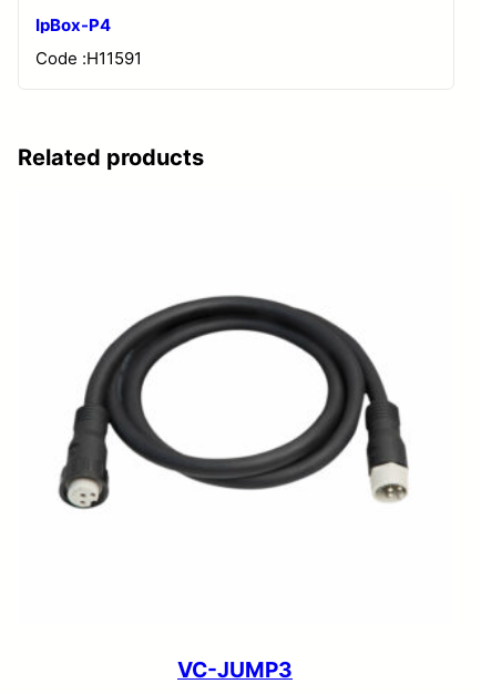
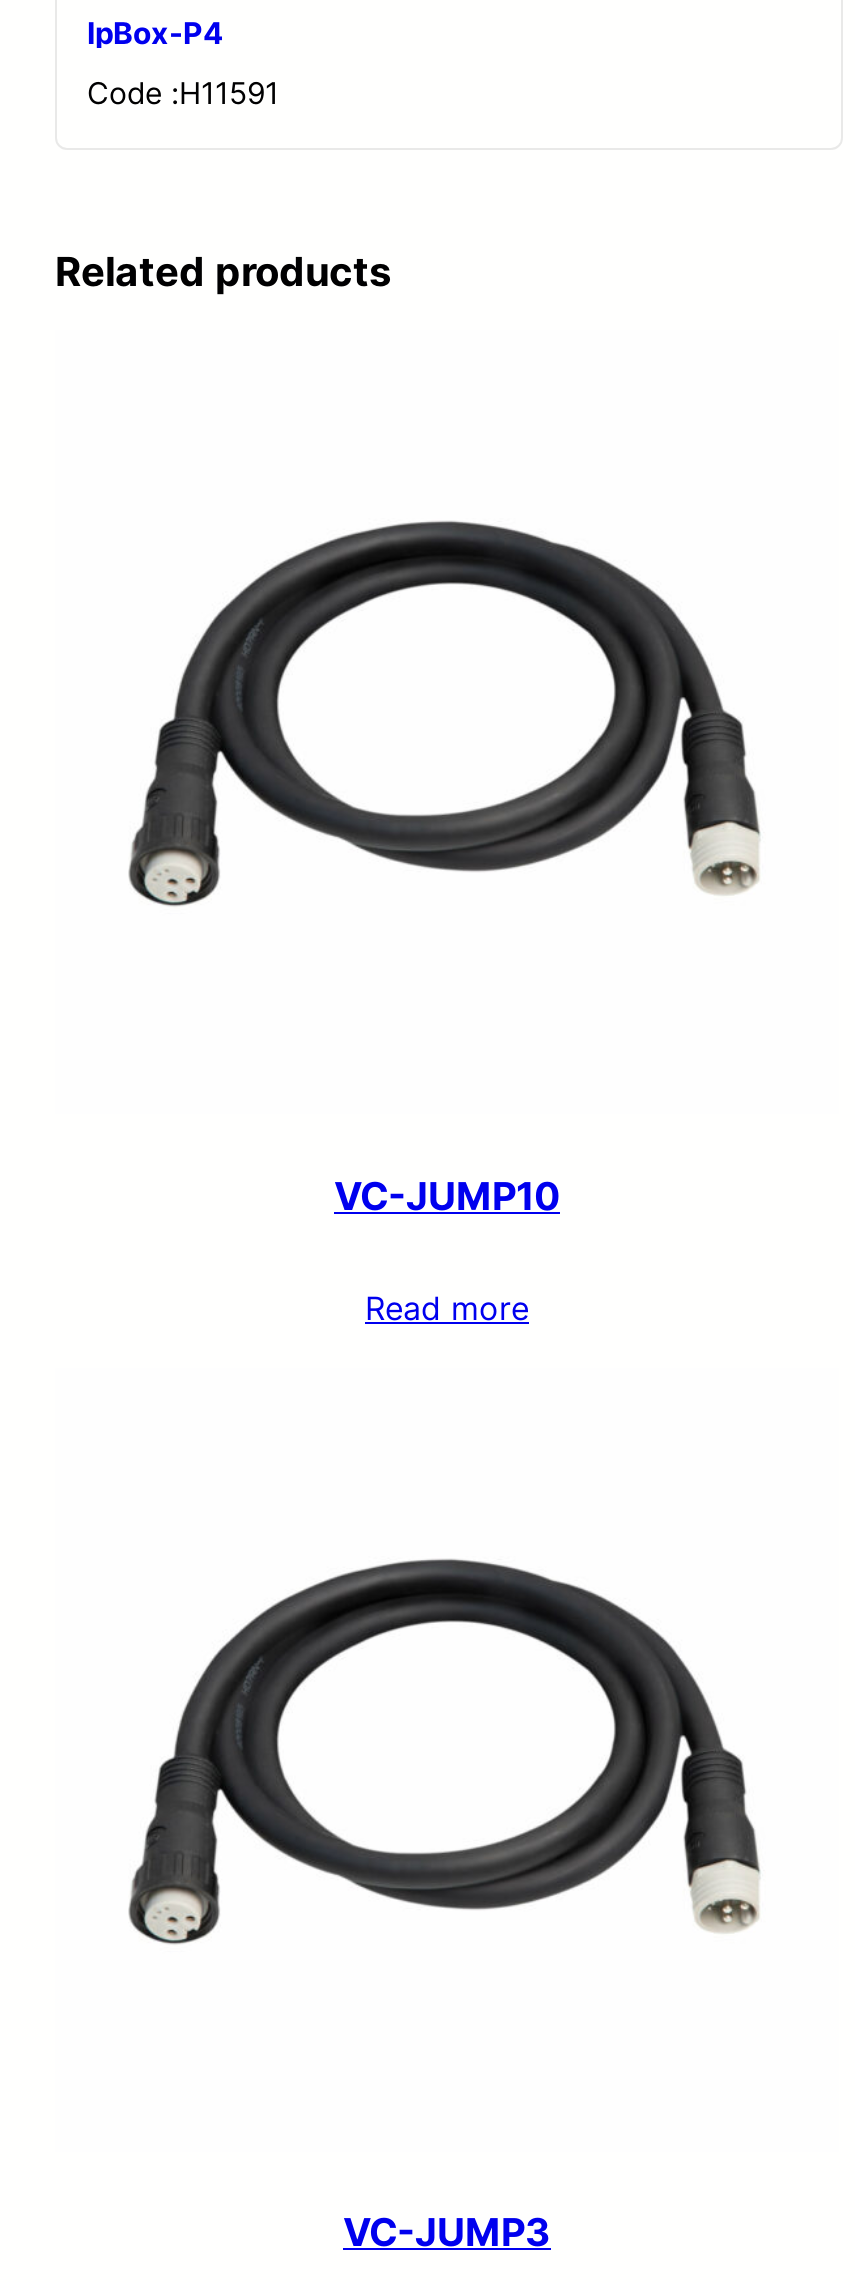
+ VC-JUMP10
+ Read more
